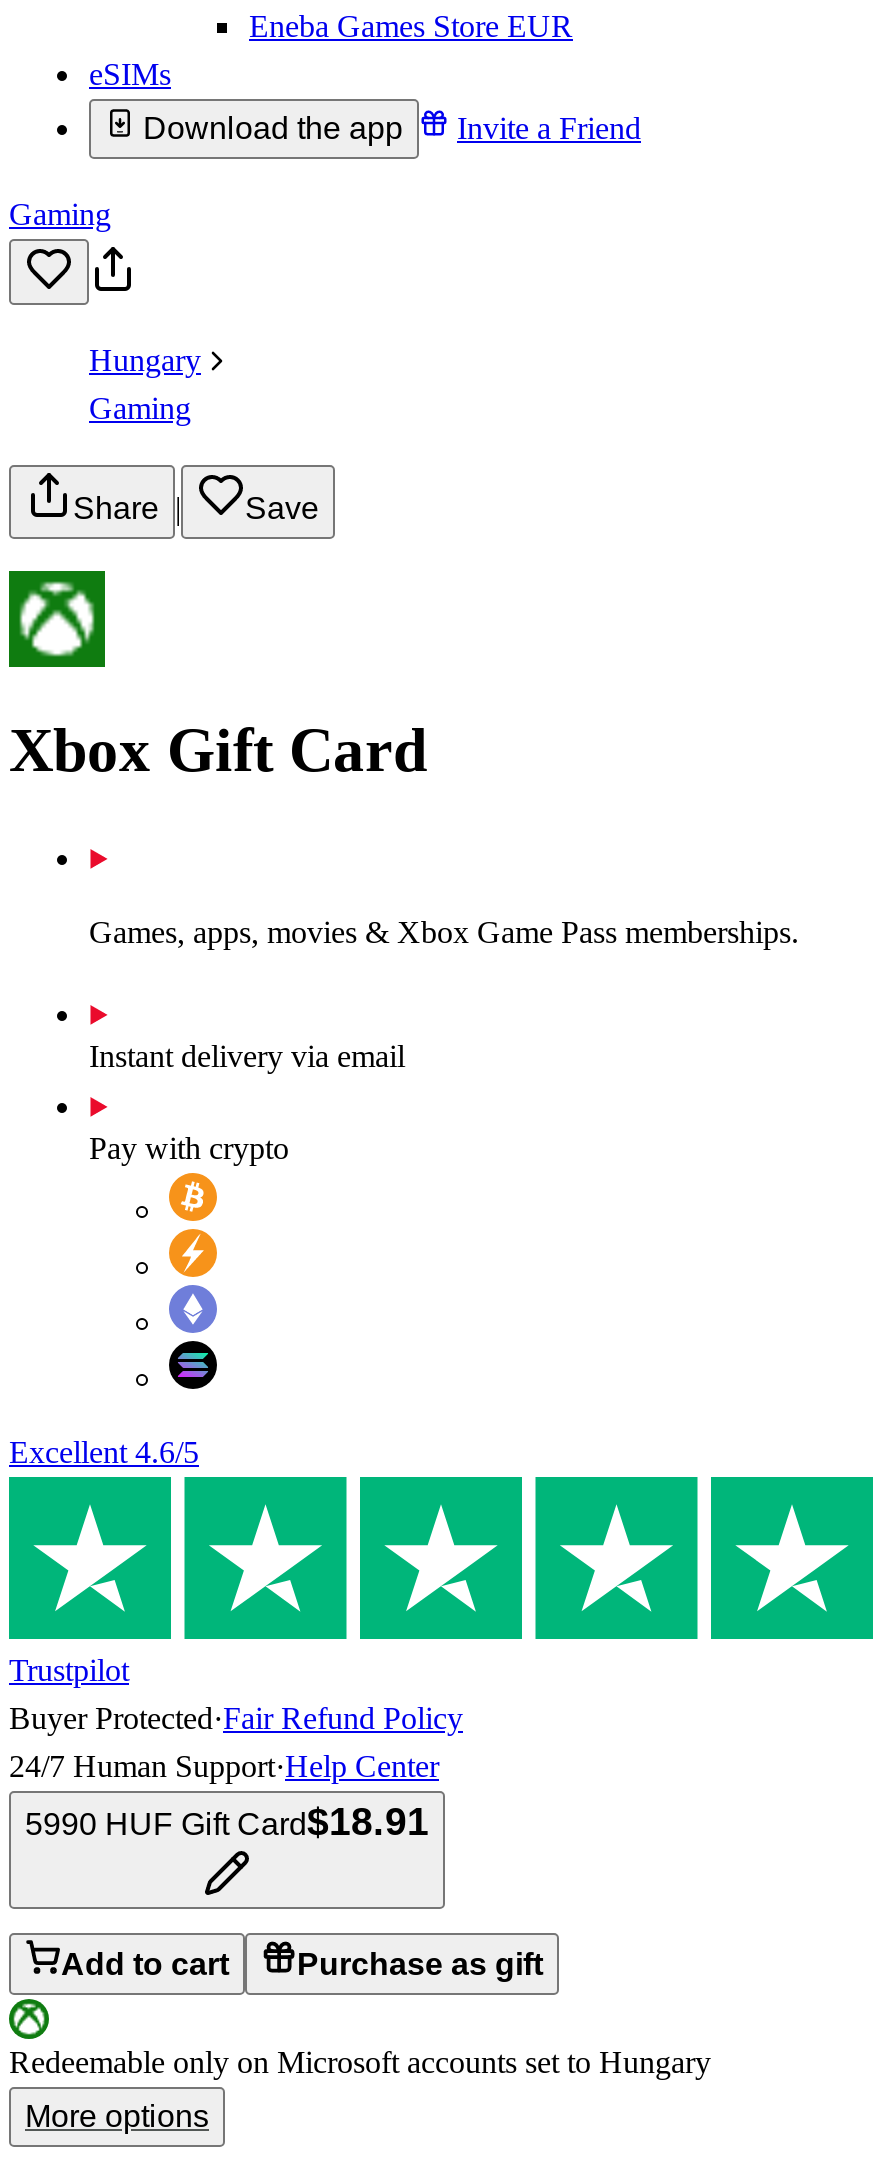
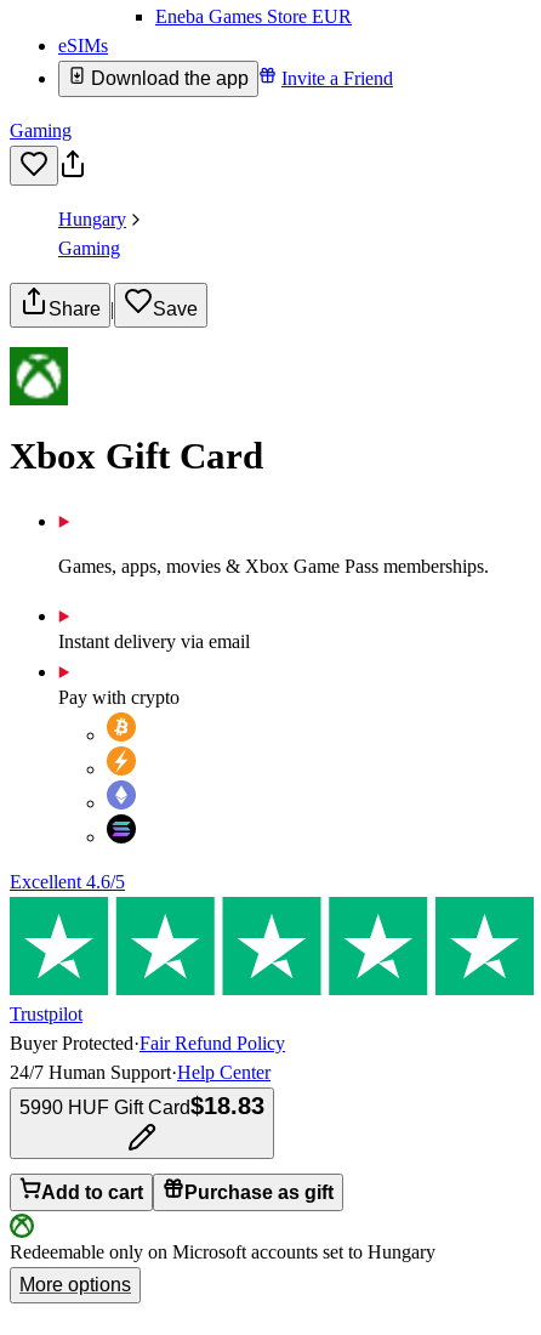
- 5990 HUF Gift Card$18.91
+ 5990 HUF Gift Card$18.83
